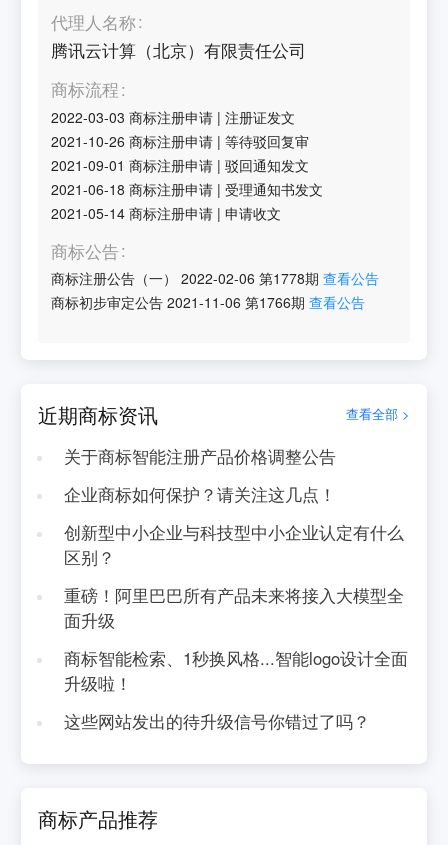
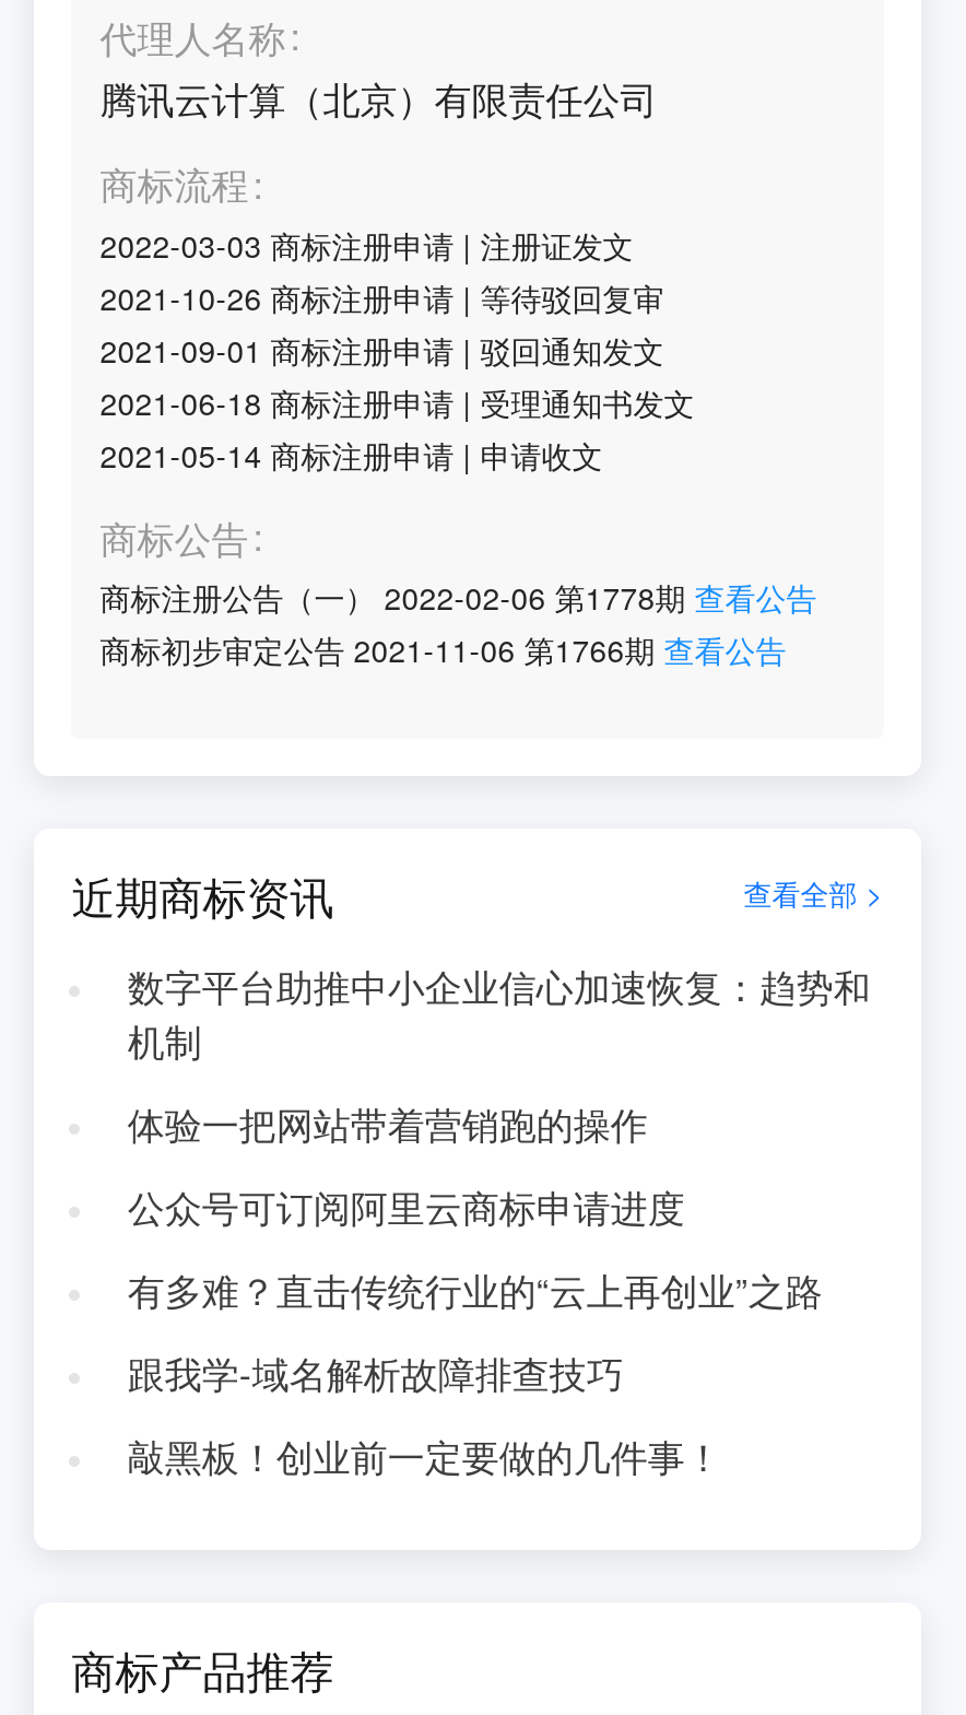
- 关于商标智能注册产品价格调整公告
+ 数字平台助推中小企业信心加速恢复：趋势和
+ 机制

- 企业商标如何保护？请关注这几点！
+ 体验一把网站带着营销跑的操作

- 创新型中小企业与科技型中小企业认定有什么
- 区别？
+ 公众号可订阅阿里云商标申请进度

- 重磅！阿里巴巴所有产品未来将接入大模型全
- 面升级
+ 有多难？直击传统行业的“云上再创业”之路

- 商标智能检索、1秒换风格...智能logo设计全面
- 升级啦！
+ 跟我学-域名解析故障排查技巧

- 这些网站发出的待升级信号你错过了吗？
+ 敲黑板！创业前一定要做的几件事！
